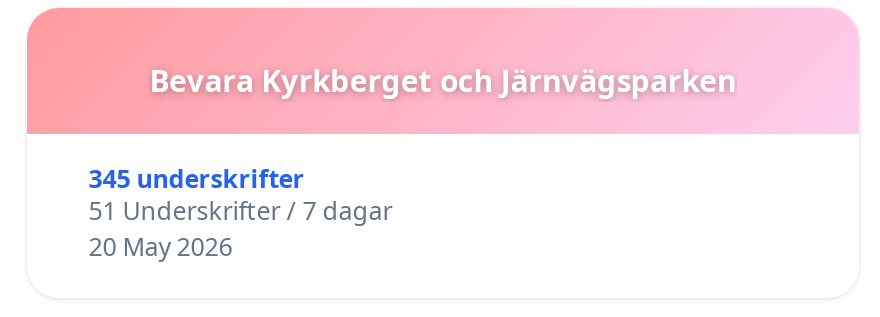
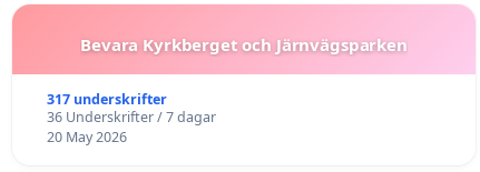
- 345 underskrifter
+ 317 underskrifter

- 51 Underskrifter / 7 dagar
+ 36 Underskrifter / 7 dagar
